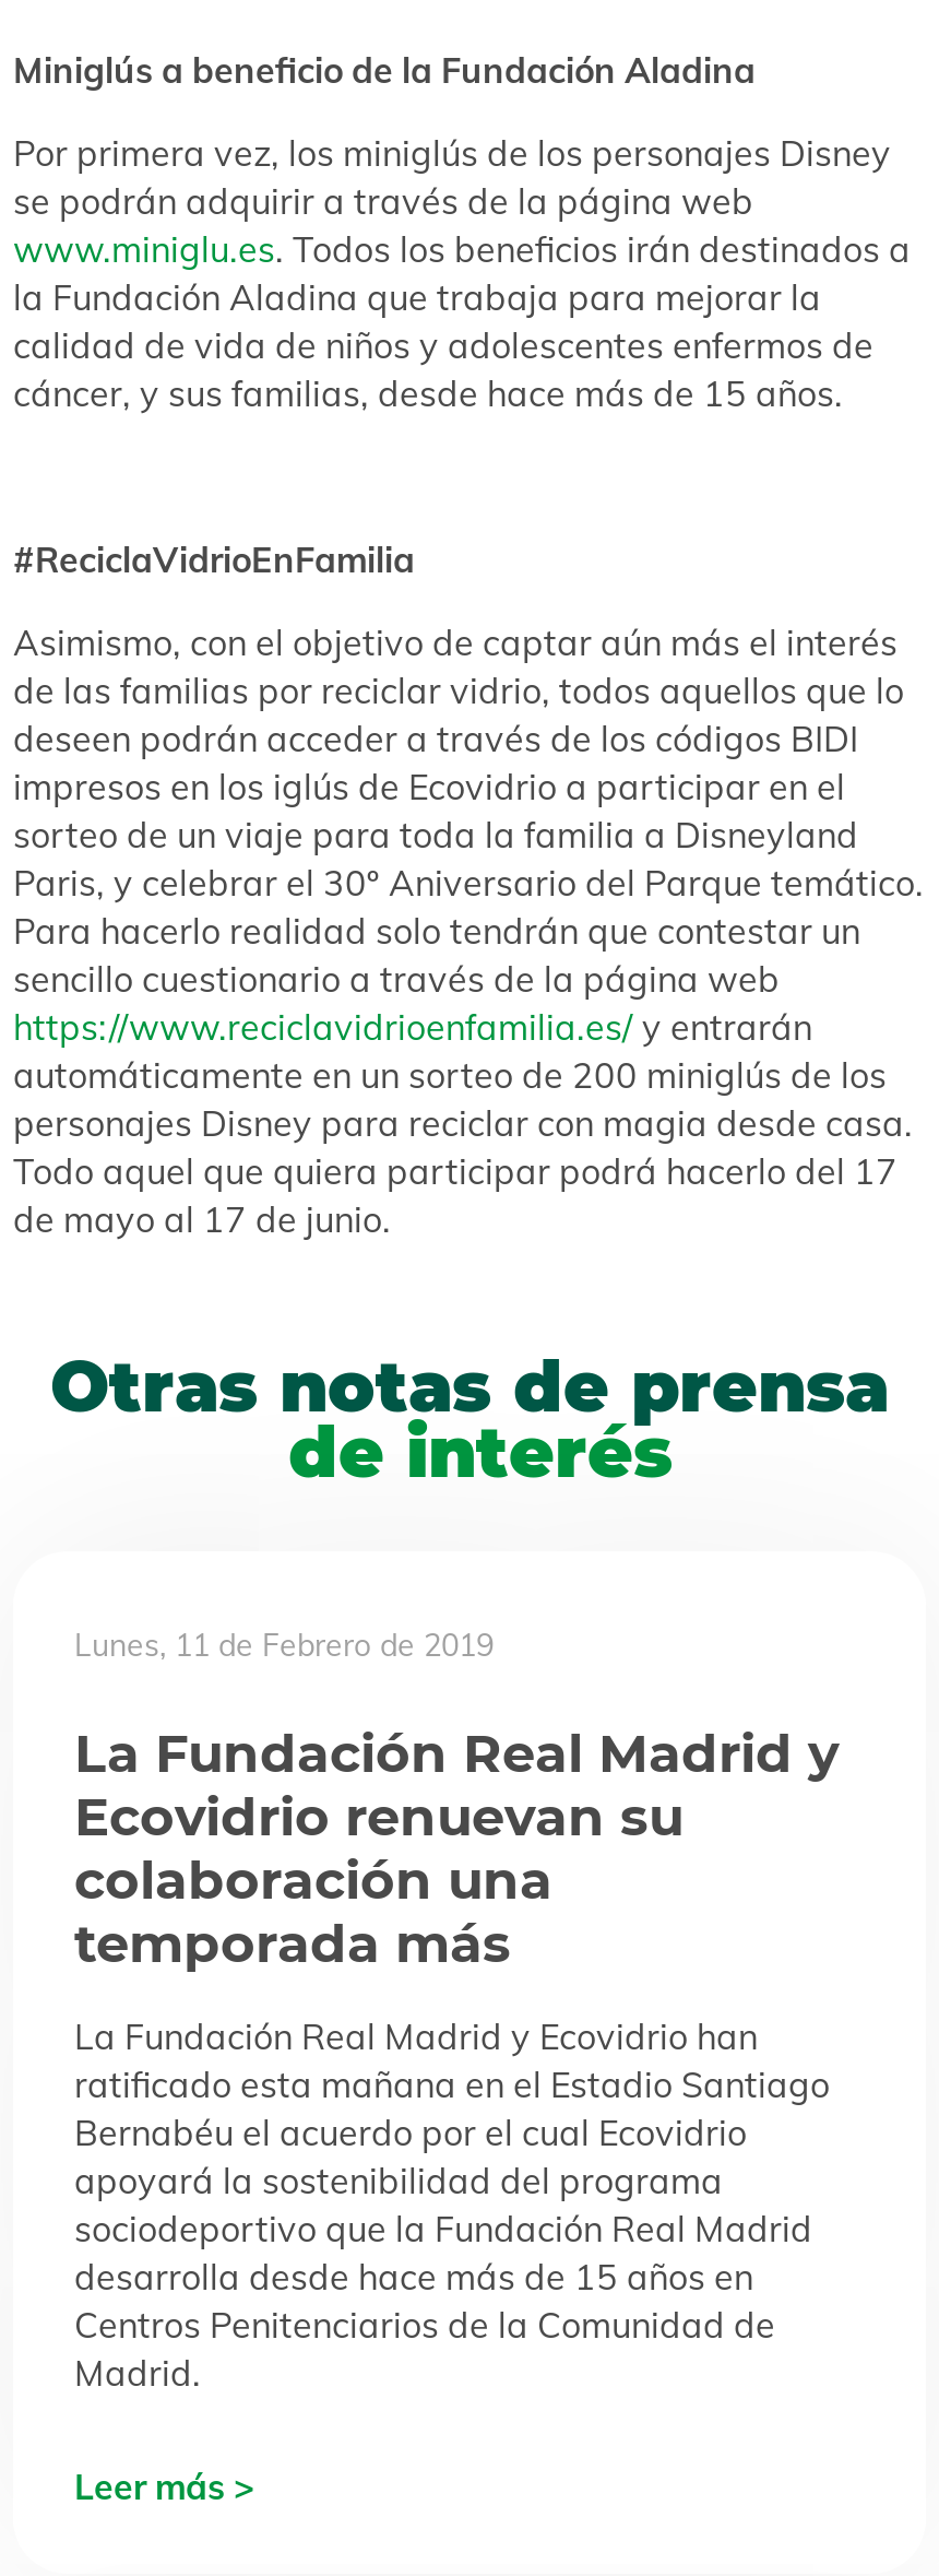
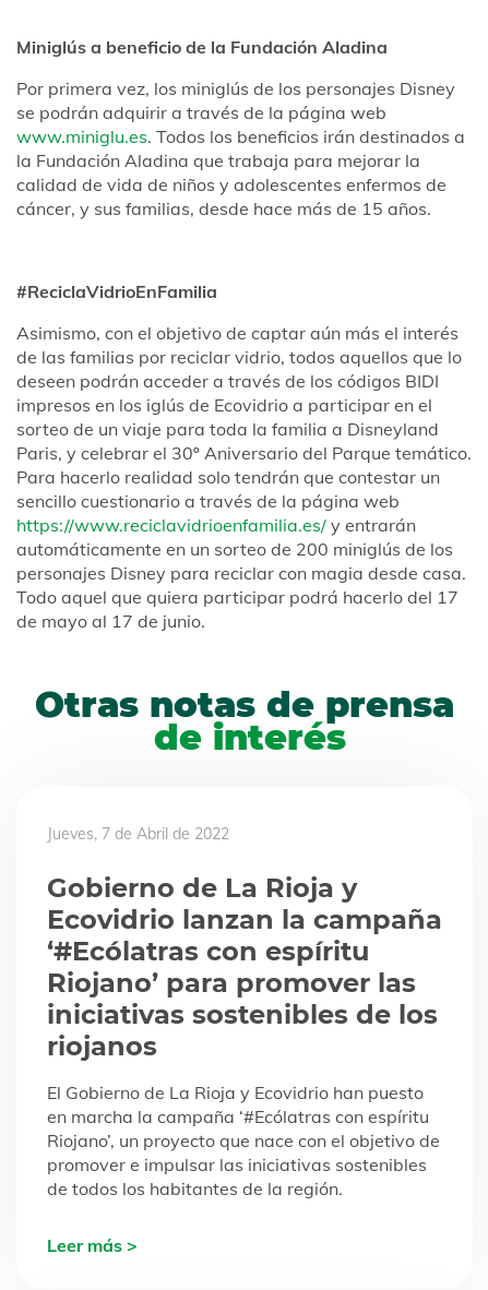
- Lunes, 11 de Febrero de 2019
+ Jueves, 7 de Abril de 2022

- La Fundación Real Madrid y
- Ecovidrio renuevan su
- colaboración una
- temporada más
+ Gobierno de La Rioja y
+ Ecovidrio lanzan la campaña
+ ‘#Ecólatras con espíritu
+ Riojano’ para promover las
+ iniciativas sostenibles de los
+ riojanos

- La Fundación Real Madrid y Ecovidrio han
- ratificado esta mañana en el Estadio Santiago
- Bernabéu el acuerdo por el cual Ecovidrio
- apoyará la sostenibilidad del programa
- sociodeportivo que la Fundación Real Madrid
- desarrolla desde hace más de 15 años en
- Centros Penitenciarios de la Comunidad de
- Madrid.
+ El Gobierno de La Rioja y Ecovidrio han puesto
+ en marcha la campaña ‘#Ecólatras con espíritu
+ Riojano’, un proyecto que nace con el objetivo de
+ promover e impulsar las iniciativas sostenibles
+ de todos los habitantes de la región.
